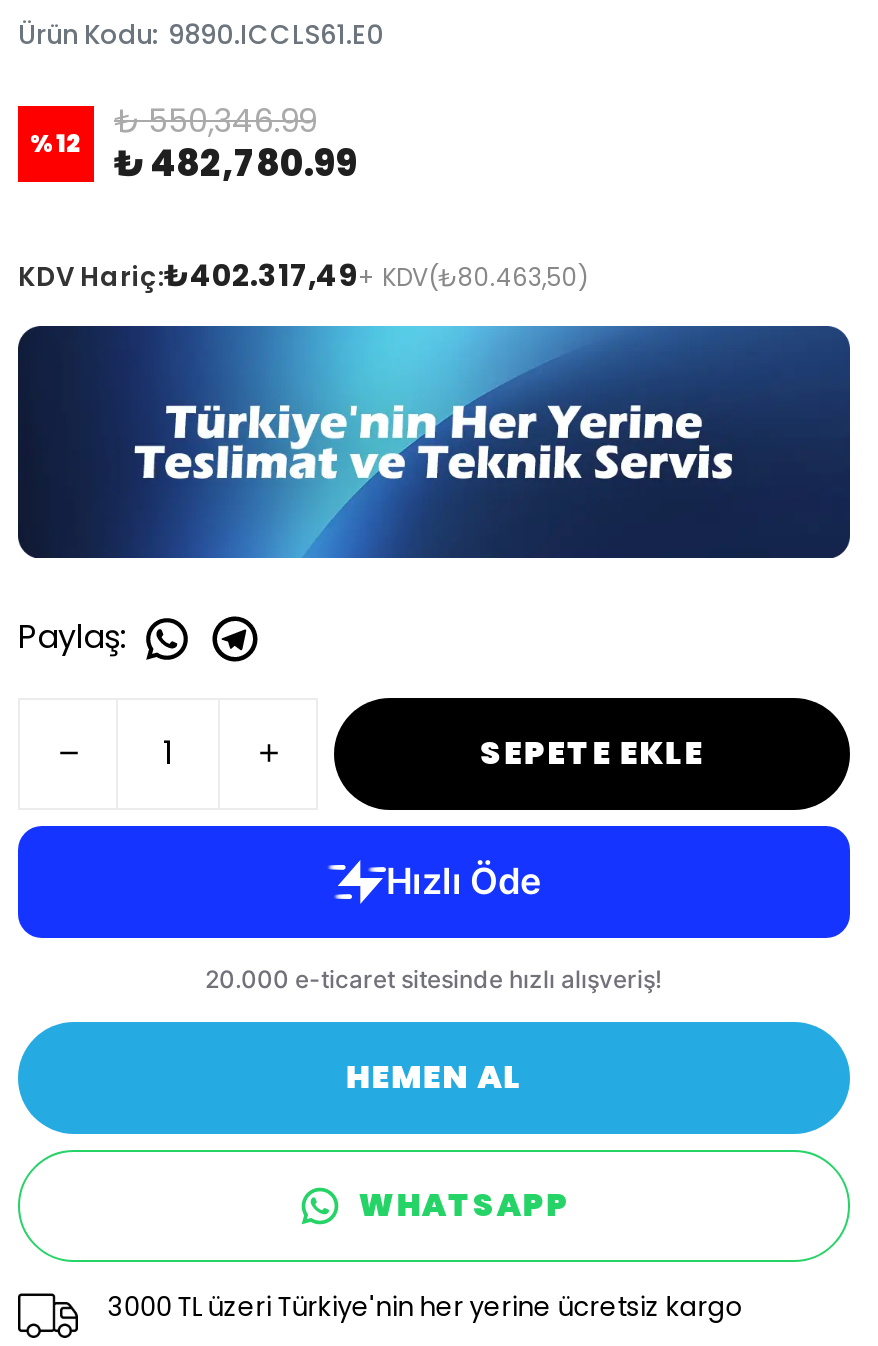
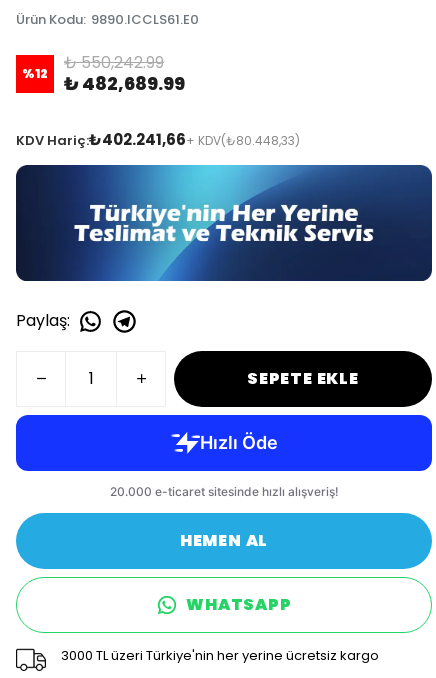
- ₺ 550,346.99
+ ₺ 550,242.99

- ₺ 482,780.99
+ ₺ 482,689.99

- KDV Hariç:₺402.317,49+ KDV(₺80.463,50)
+ KDV Hariç:₺402.241,66+ KDV(₺80.448,33)
